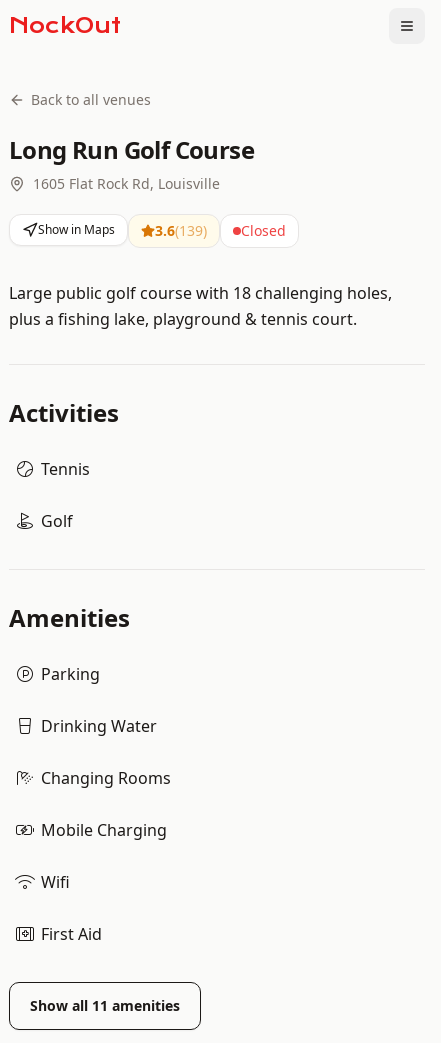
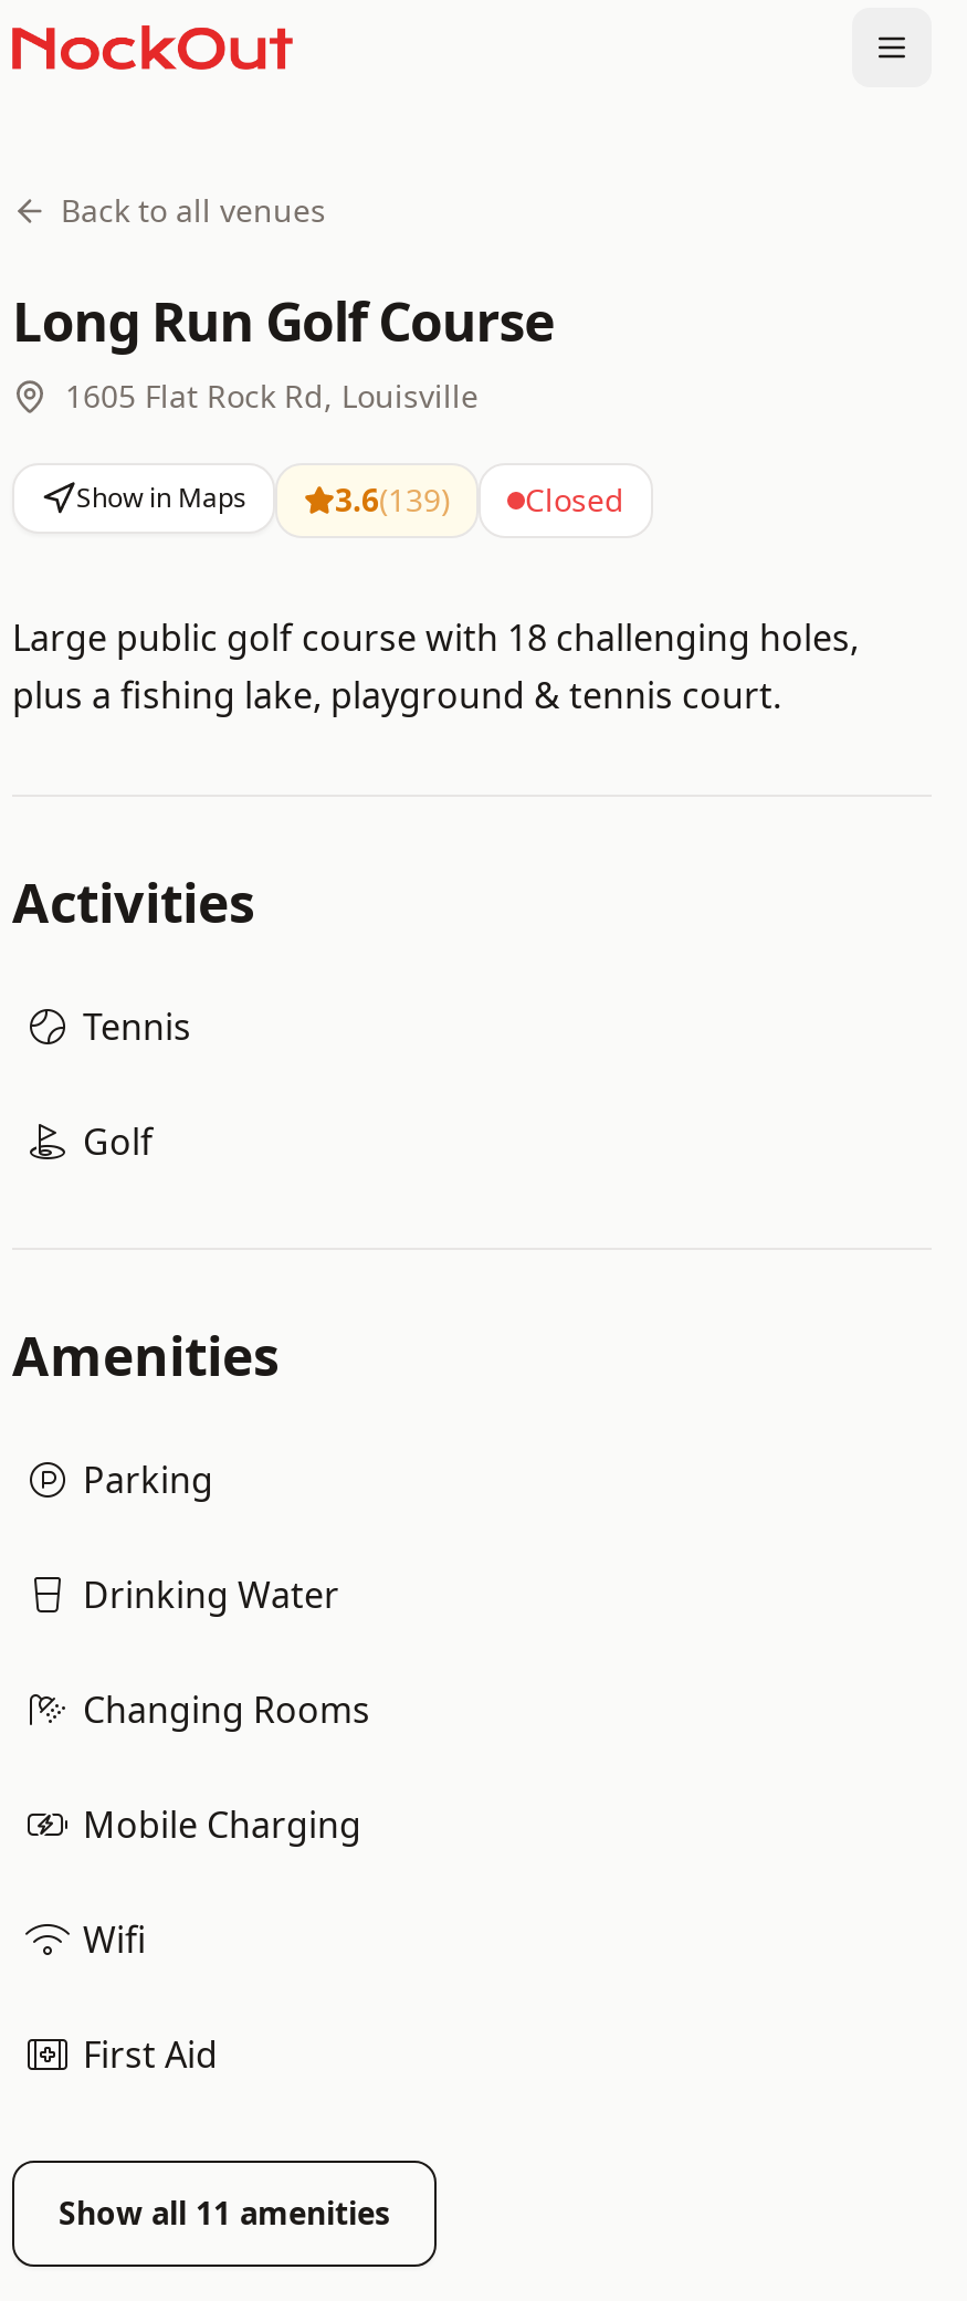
- NockOut
